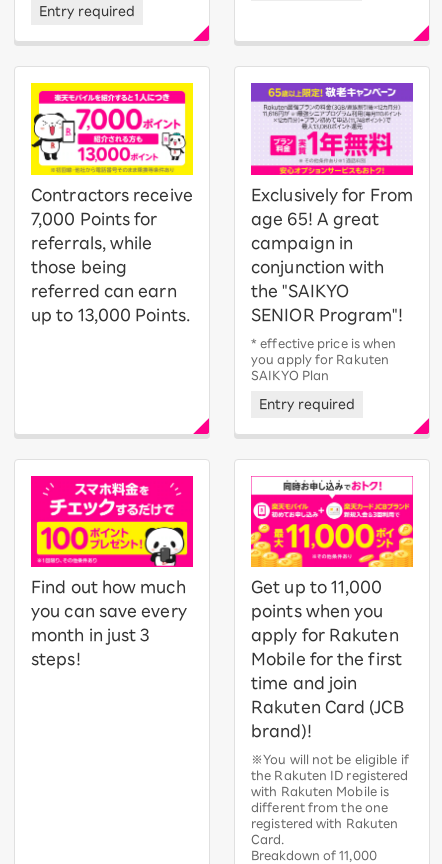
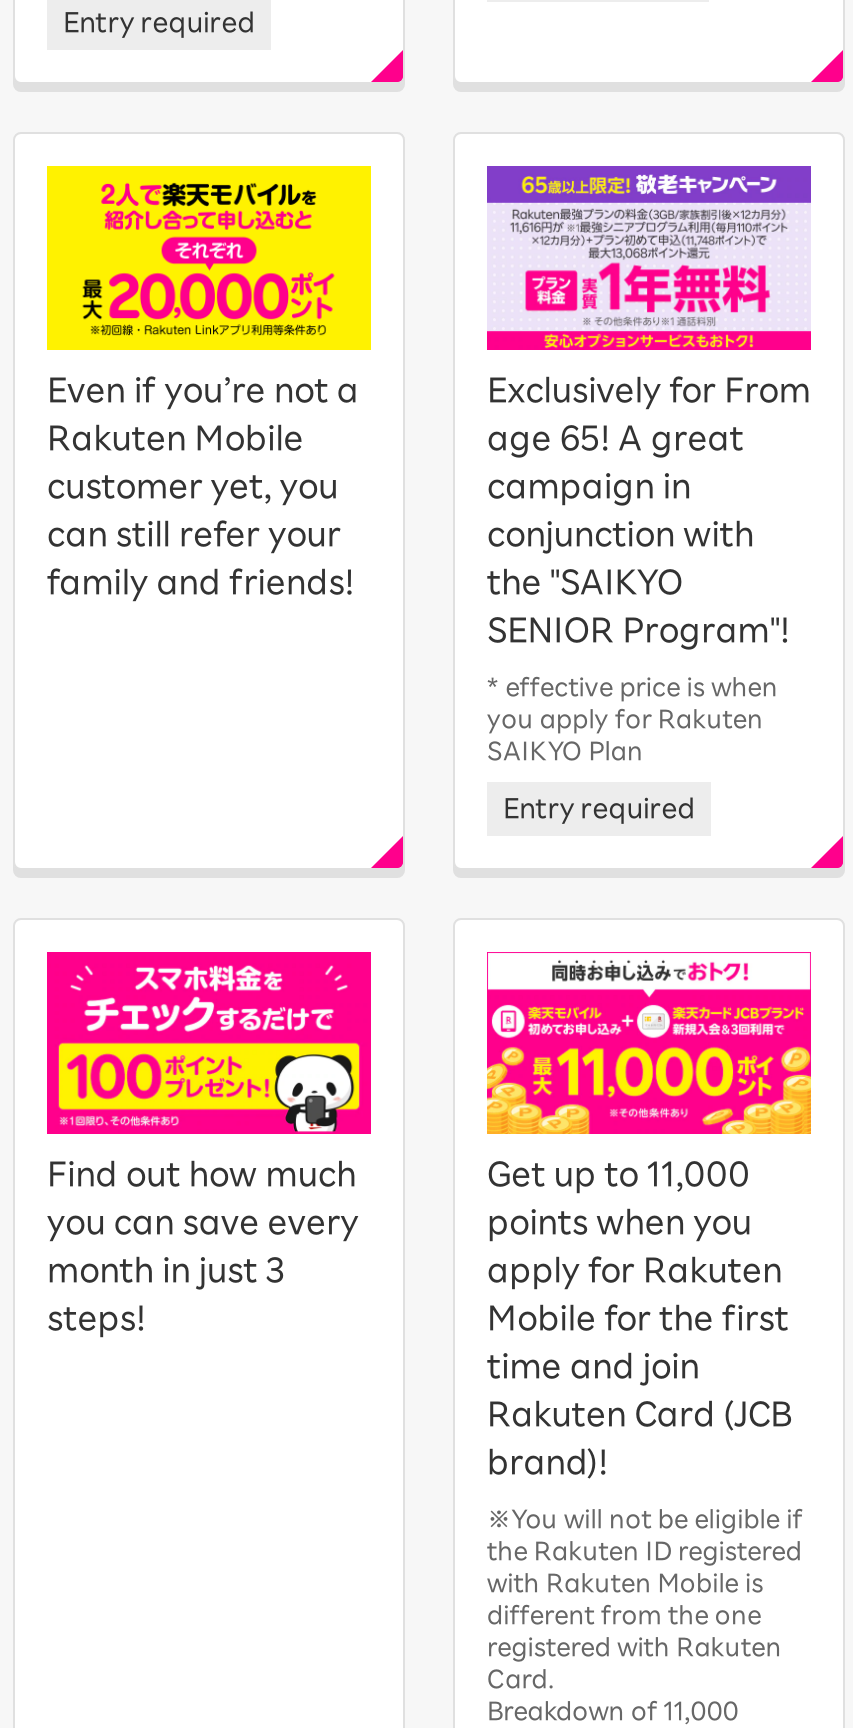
- [image]
- Contractors receive
- 7,000 Points for
- referrals, while
- those being
- referred can earn
- up to 13,000 Points.
+ [image]
+ Even if you’re not a
+ Rakuten Mobile
+ customer yet, you
+ can still refer your
+ family and friends!
